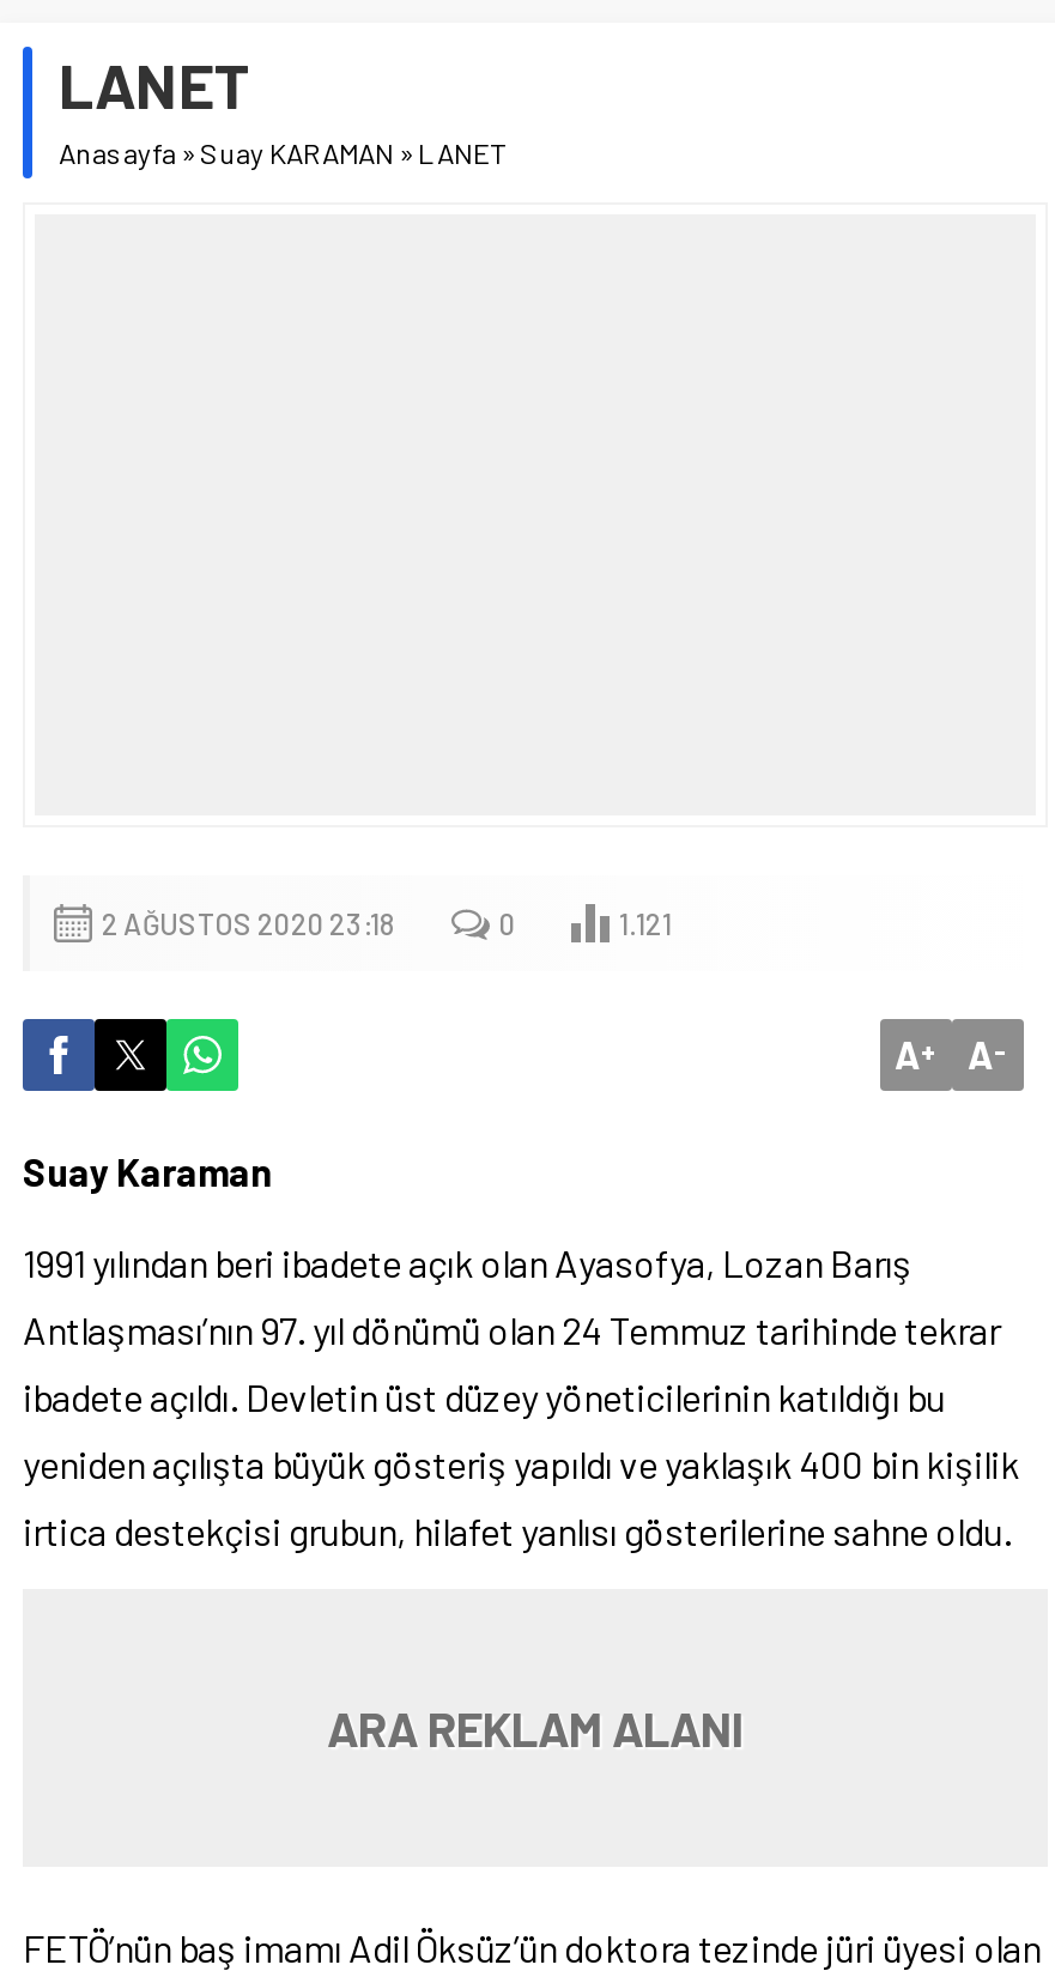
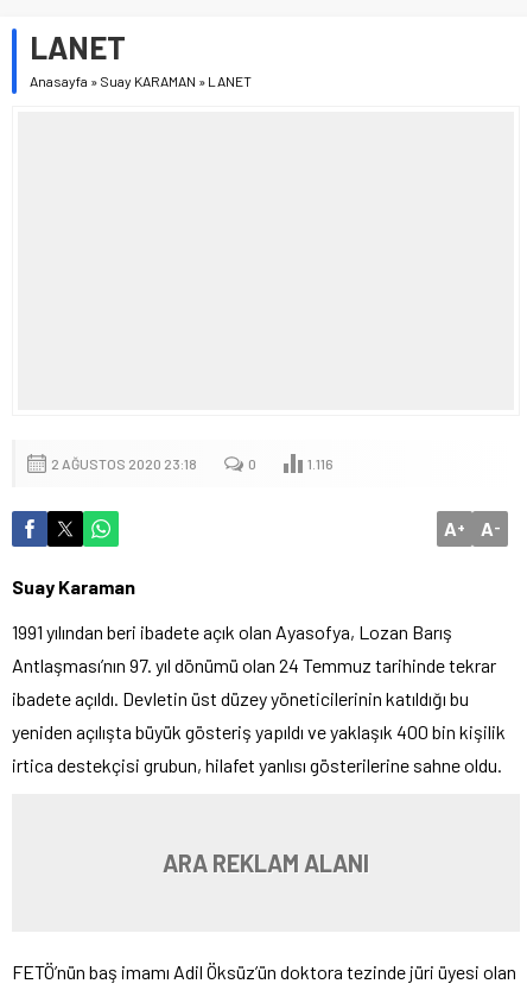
- 1.121
+ 1.116
